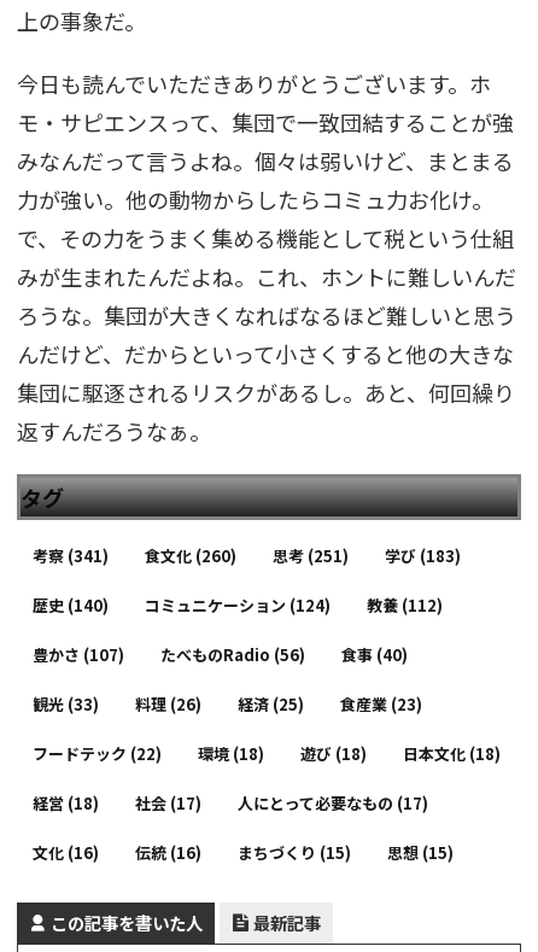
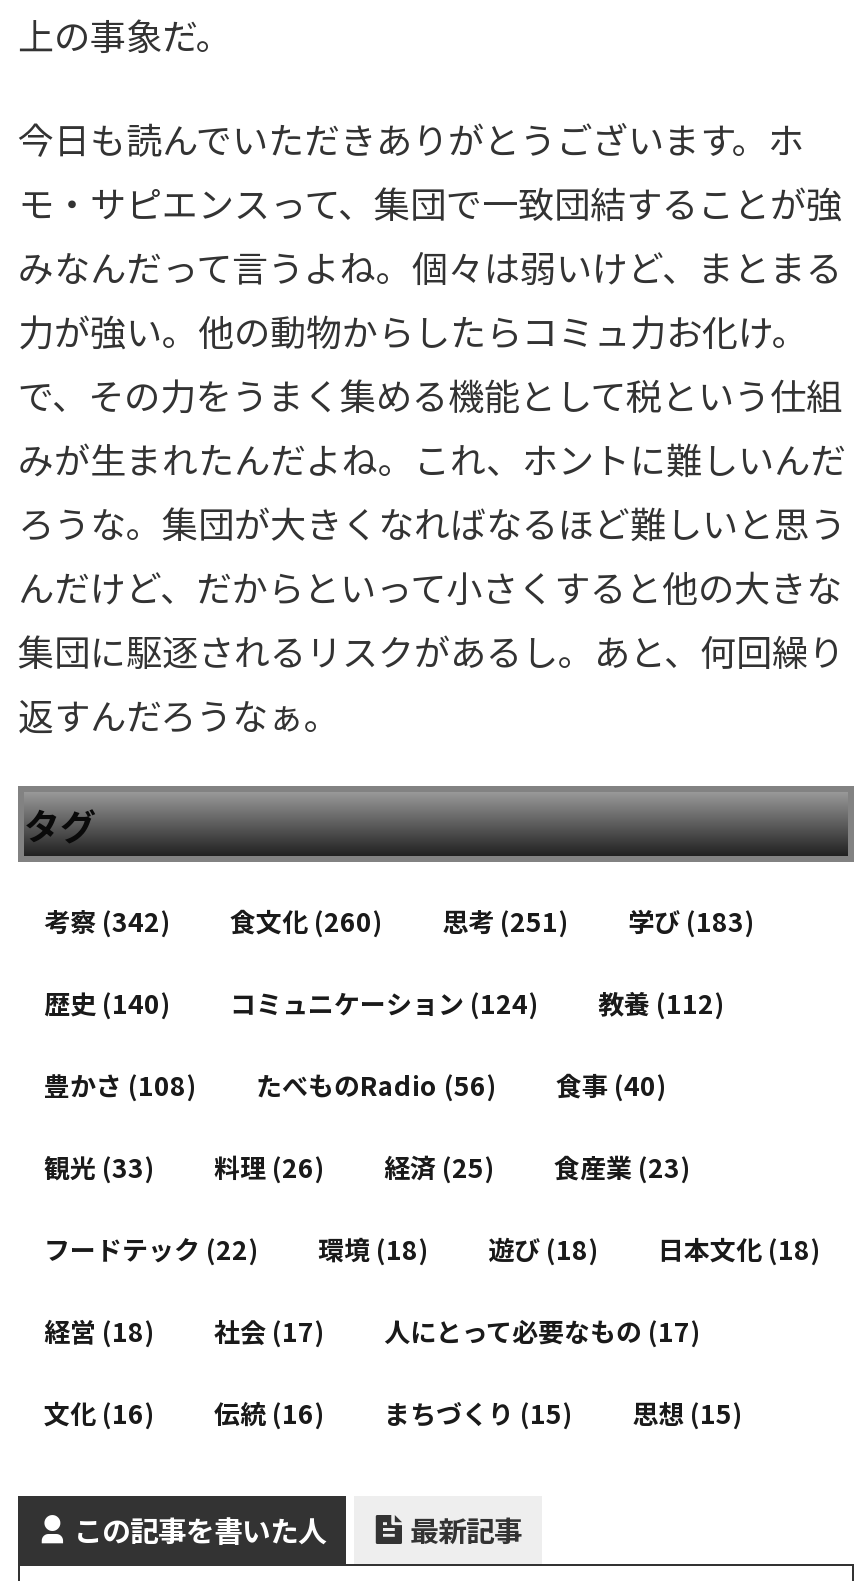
- 考察(341) 食文化(260) 思考(251) 学び(183)
+ 考察(342) 食文化(260) 思考(251) 学び(183)

- 豊かさ(107) たべものRadio (56) 食事(40)
+ 豊かさ(108) たべものRadio (56) 食事(40)
